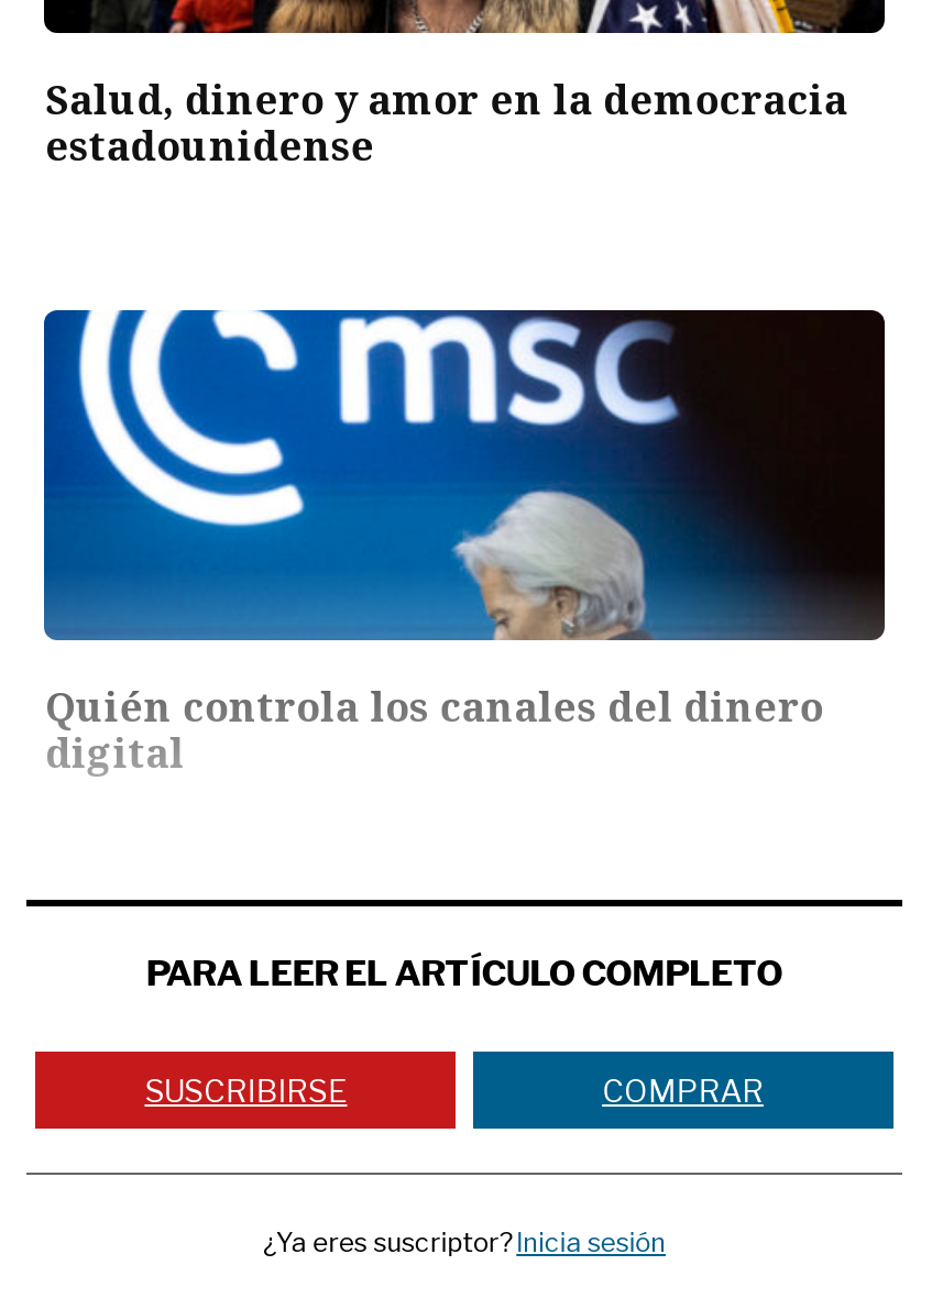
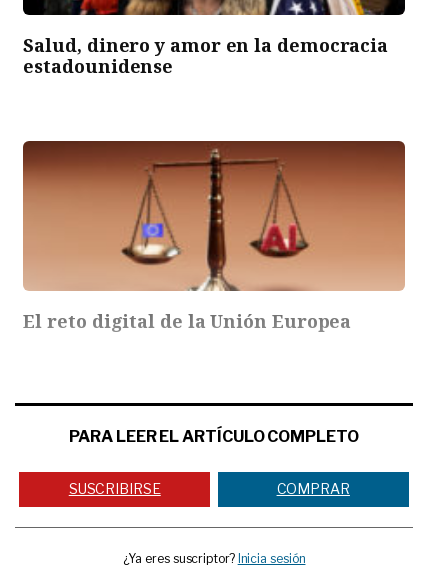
- [image]
- Quién controla los canales del dinero
- digital
+ [image]
+ El reto digital de la Unión Europea
